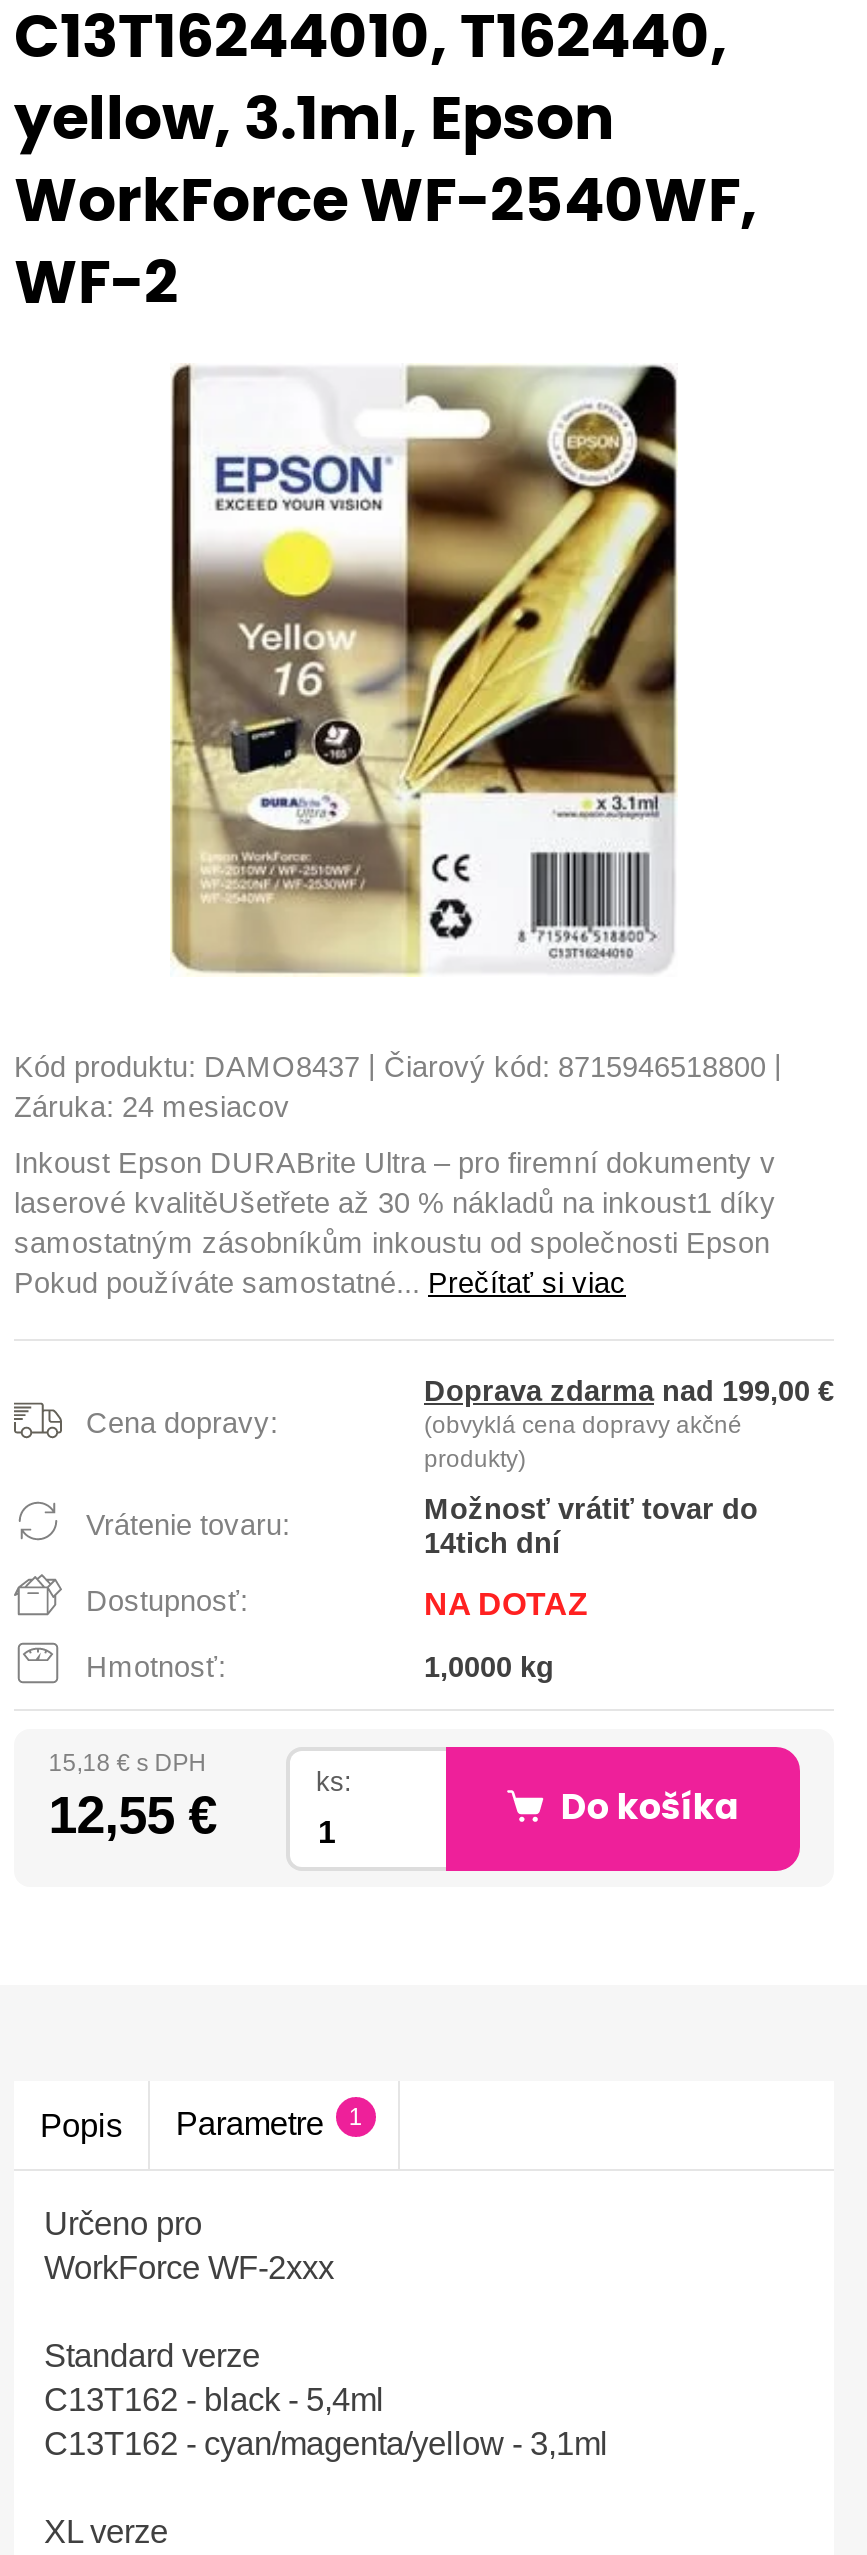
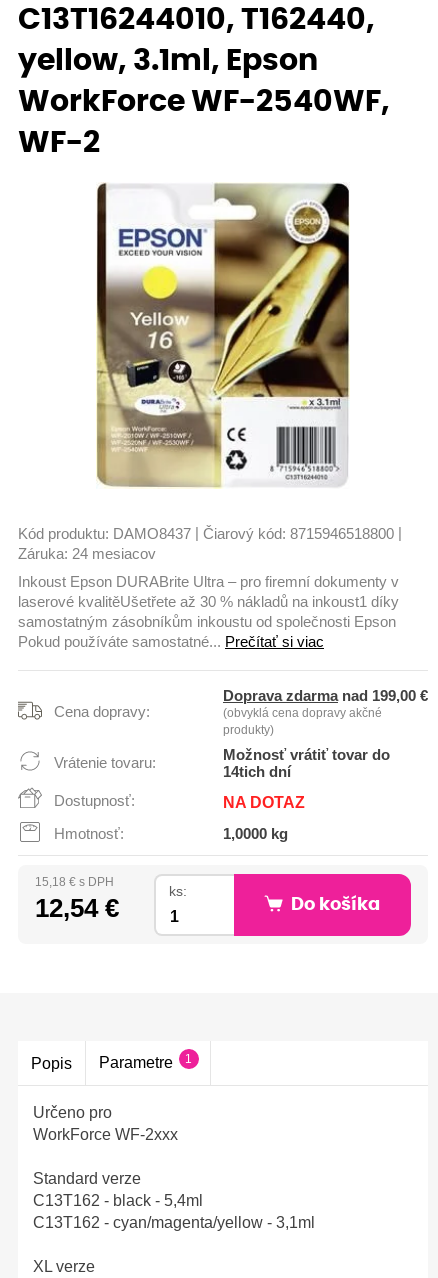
- 12,55 €
+ 12,54 €
